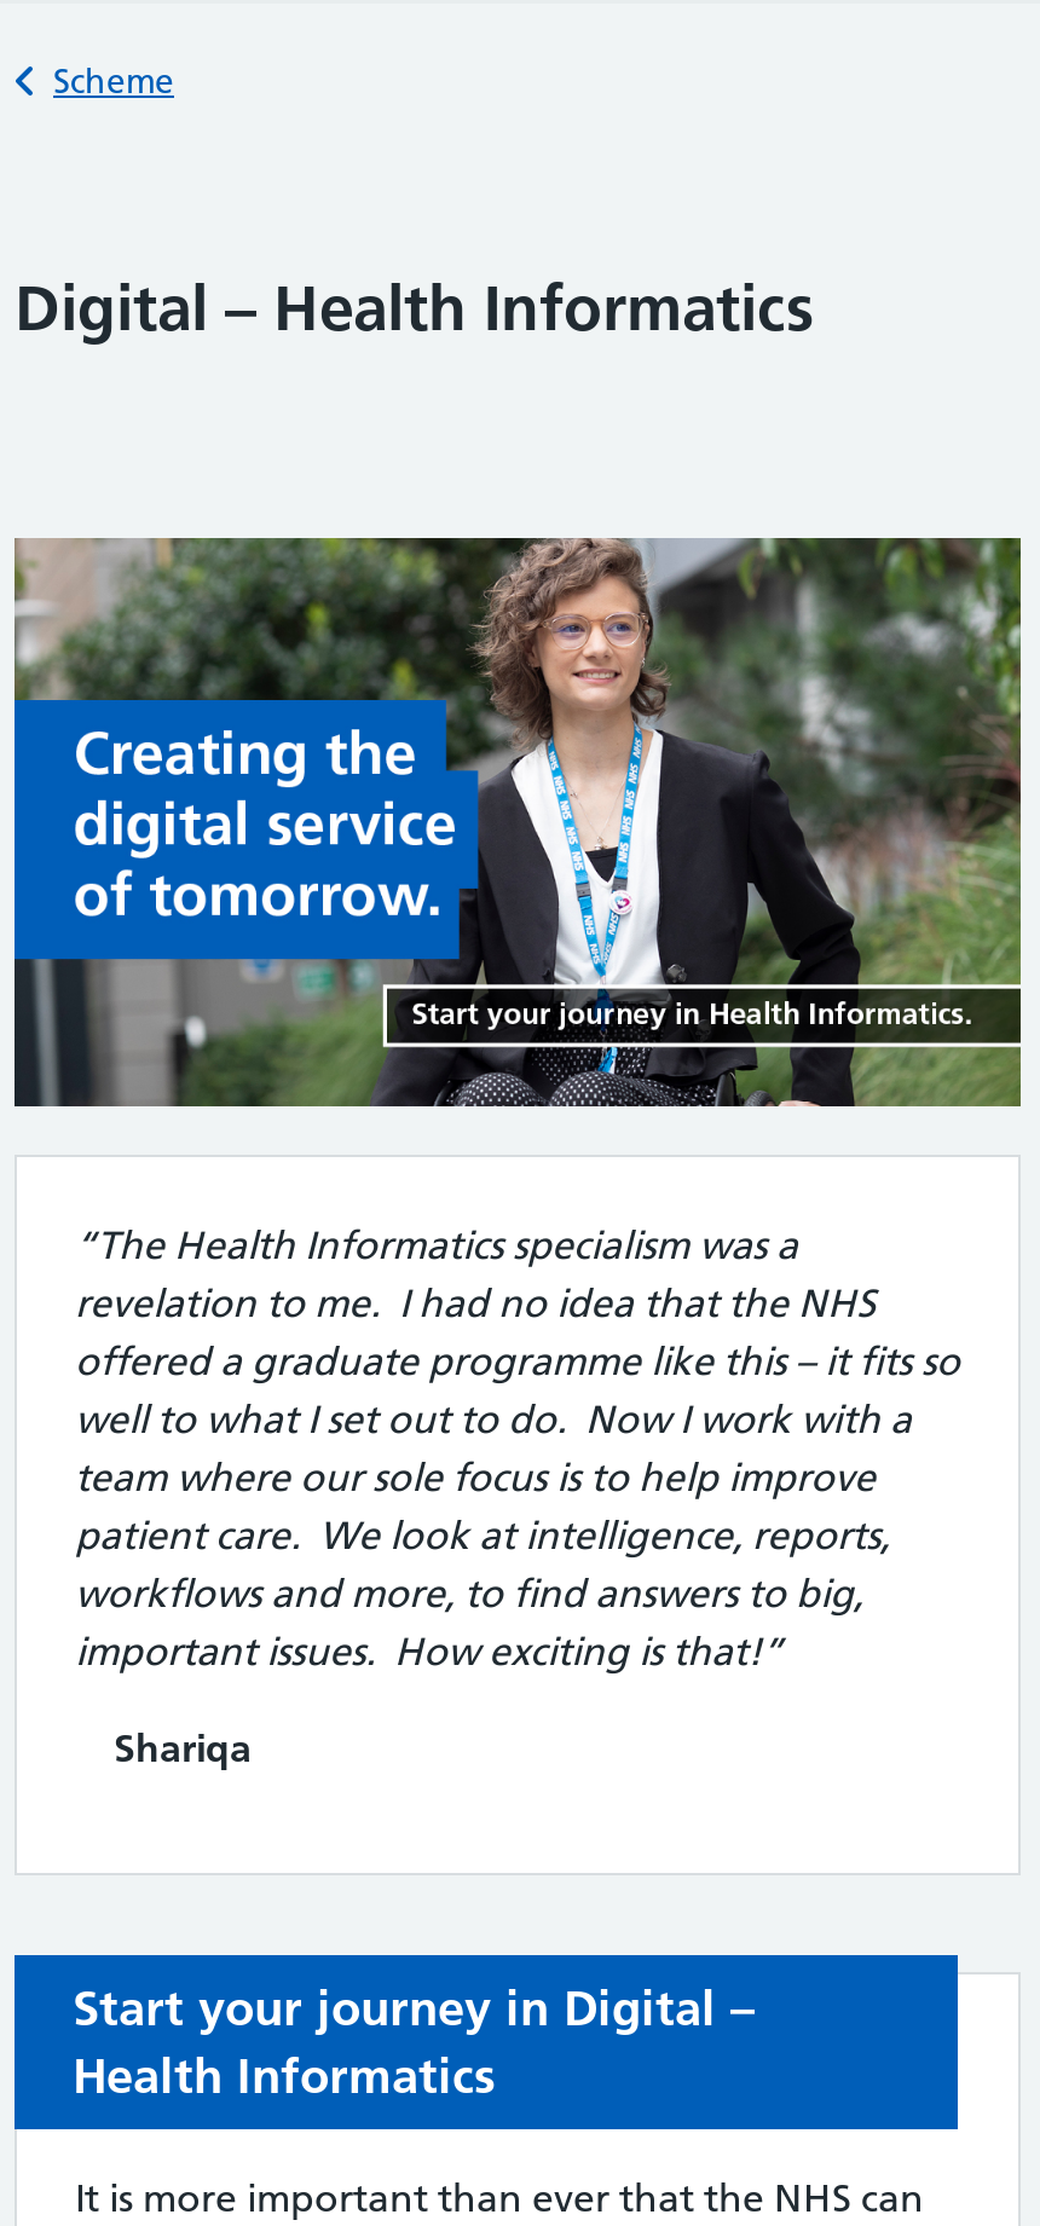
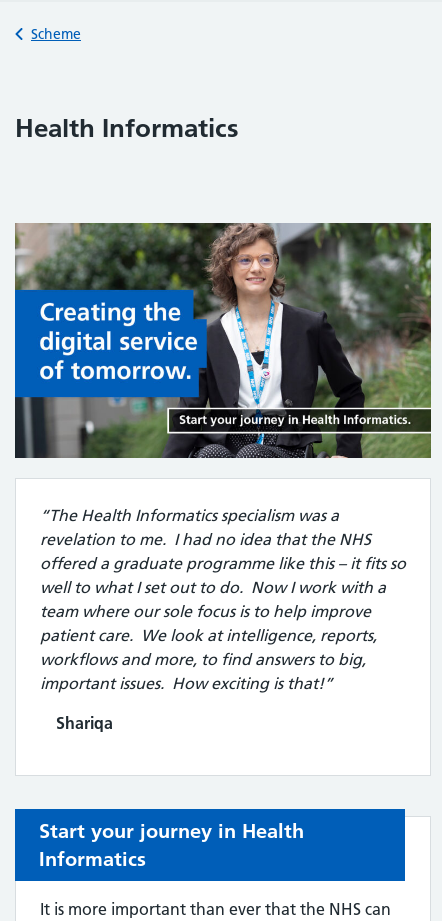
- Digital – Health Informatics

- Start your journey in Digital –
+ Start your journey in Health
+ Informatics

moved up: Health Informatics
